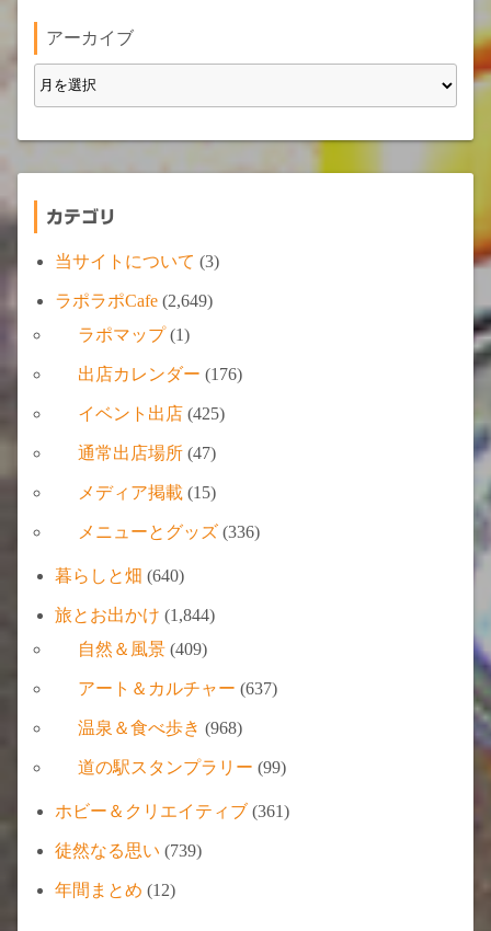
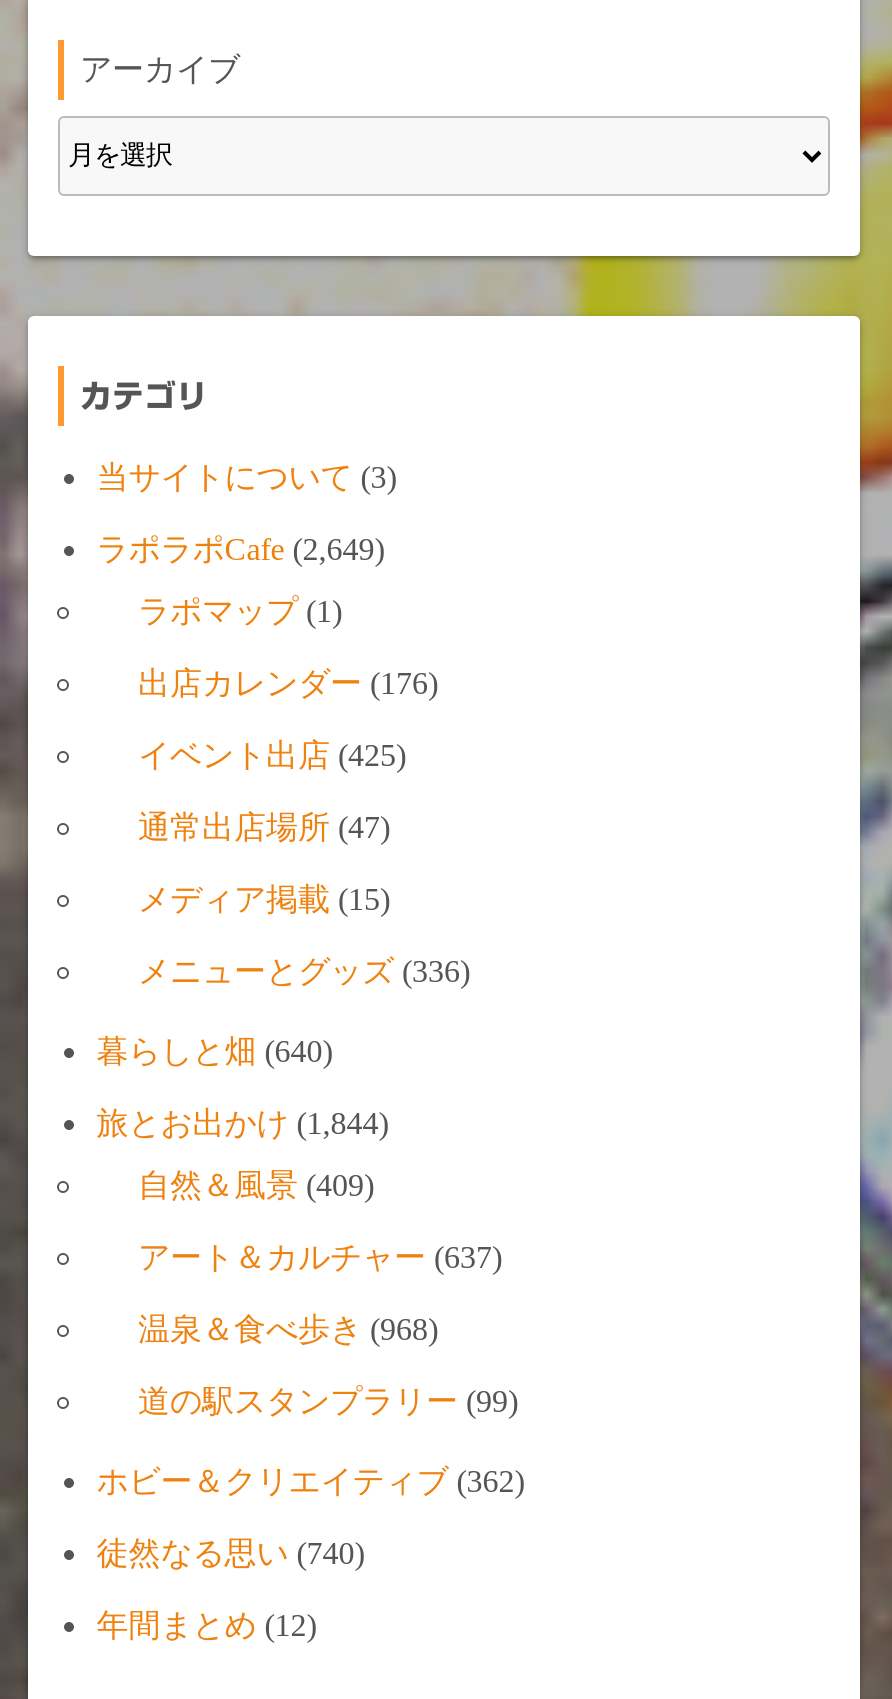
- ホビー＆クリエイティブ(361)
+ ホビー＆クリエイティブ(362)

- 徒然なる思い(739)
+ 徒然なる思い(740)
